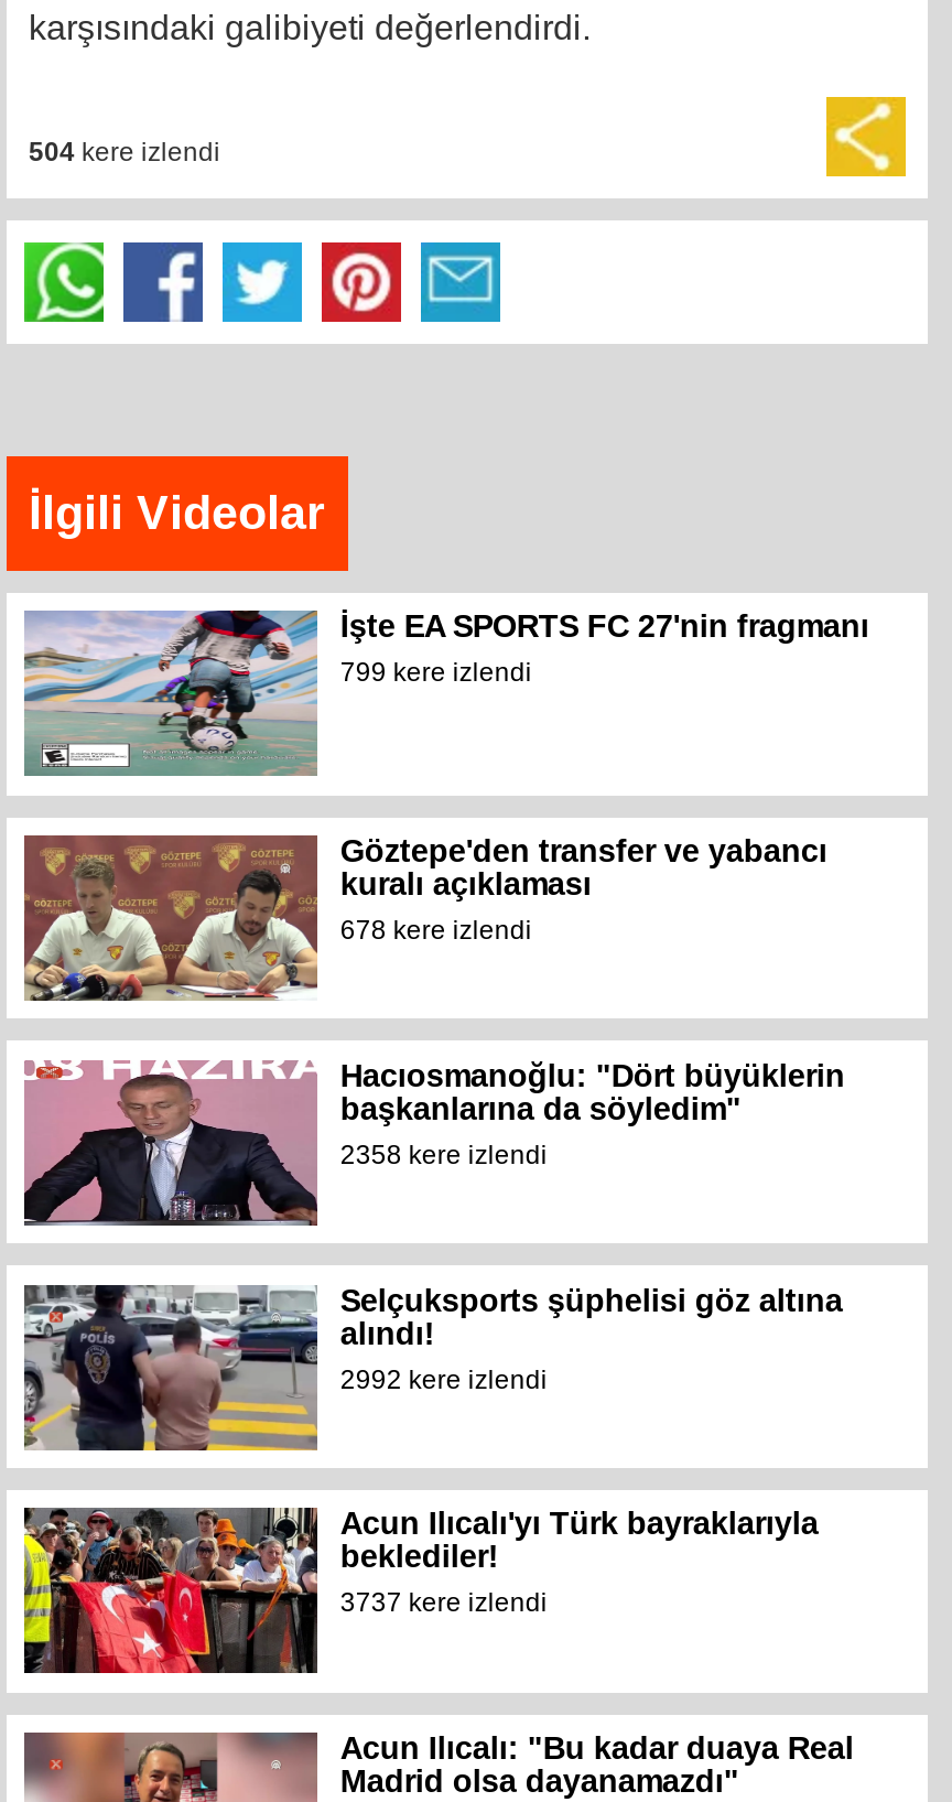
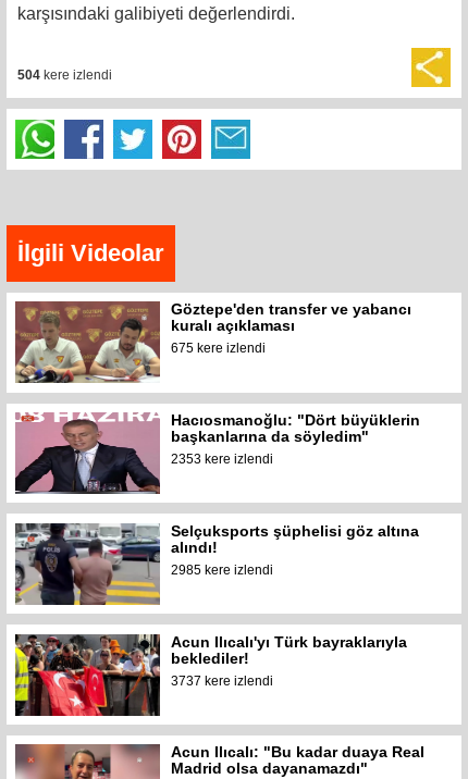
- [image]
- İşte EA SPORTS FC 27'nin fragmanı
- 799 kere izlendi

- 678 kere izlendi
+ 675 kere izlendi

- 2358 kere izlendi
+ 2353 kere izlendi

- 2992 kere izlendi
+ 2985 kere izlendi
